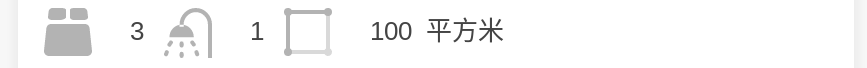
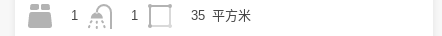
- 3
+ 1

- 100 平方米
+ 35 平方米
